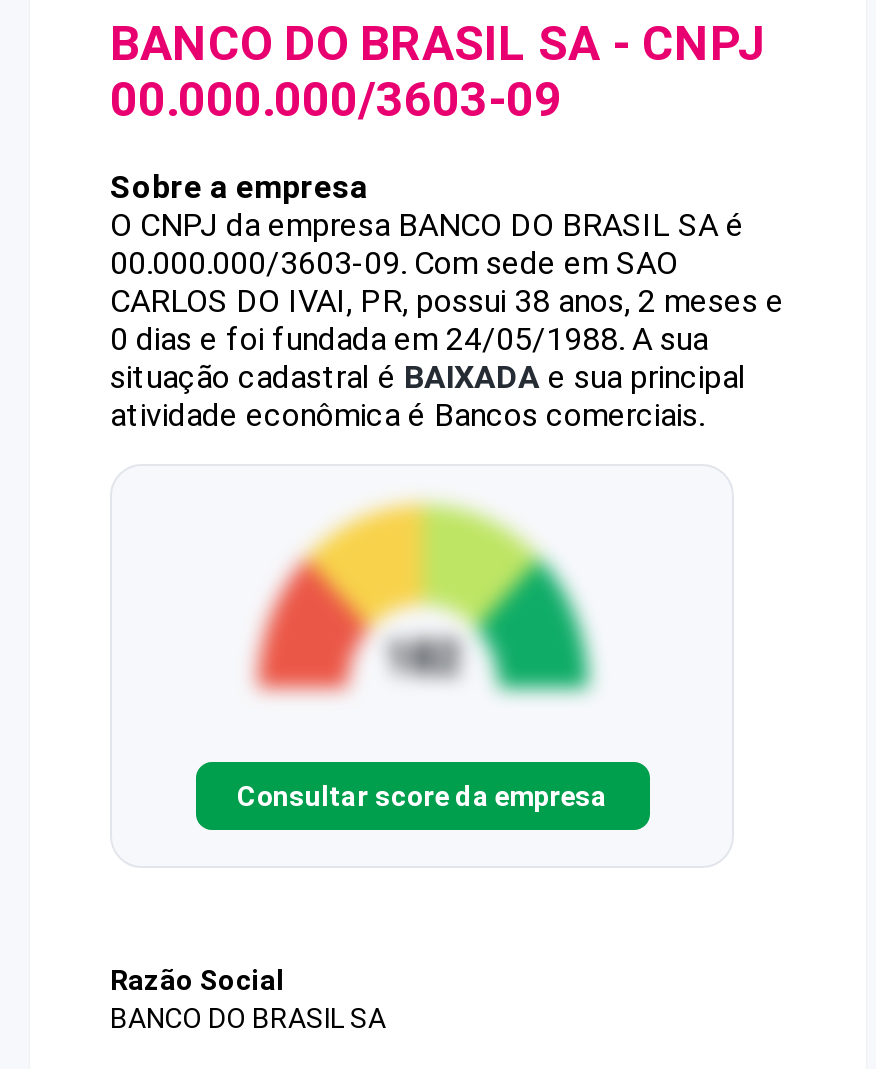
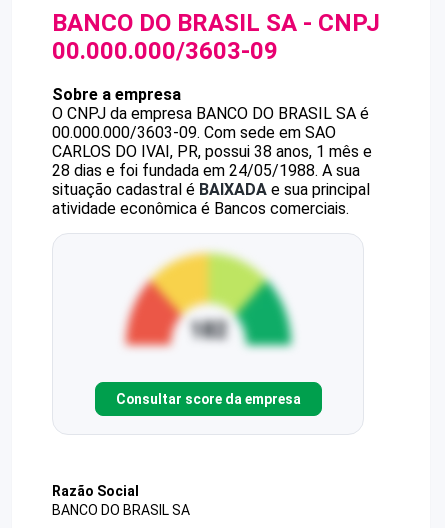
- CARLOS DO IVAI, PR, possui 38 anos, 2 meses e
+ CARLOS DO IVAI, PR, possui 38 anos, 1 mês e

- 0 dias e foi fundada em 24/05/1988. A sua
+ 28 dias e foi fundada em 24/05/1988. A sua
